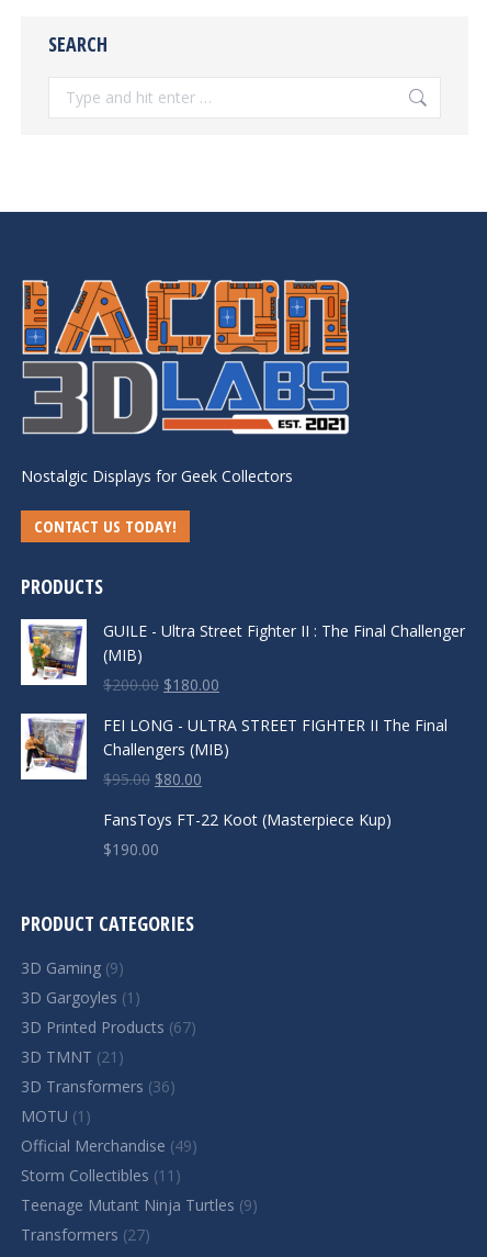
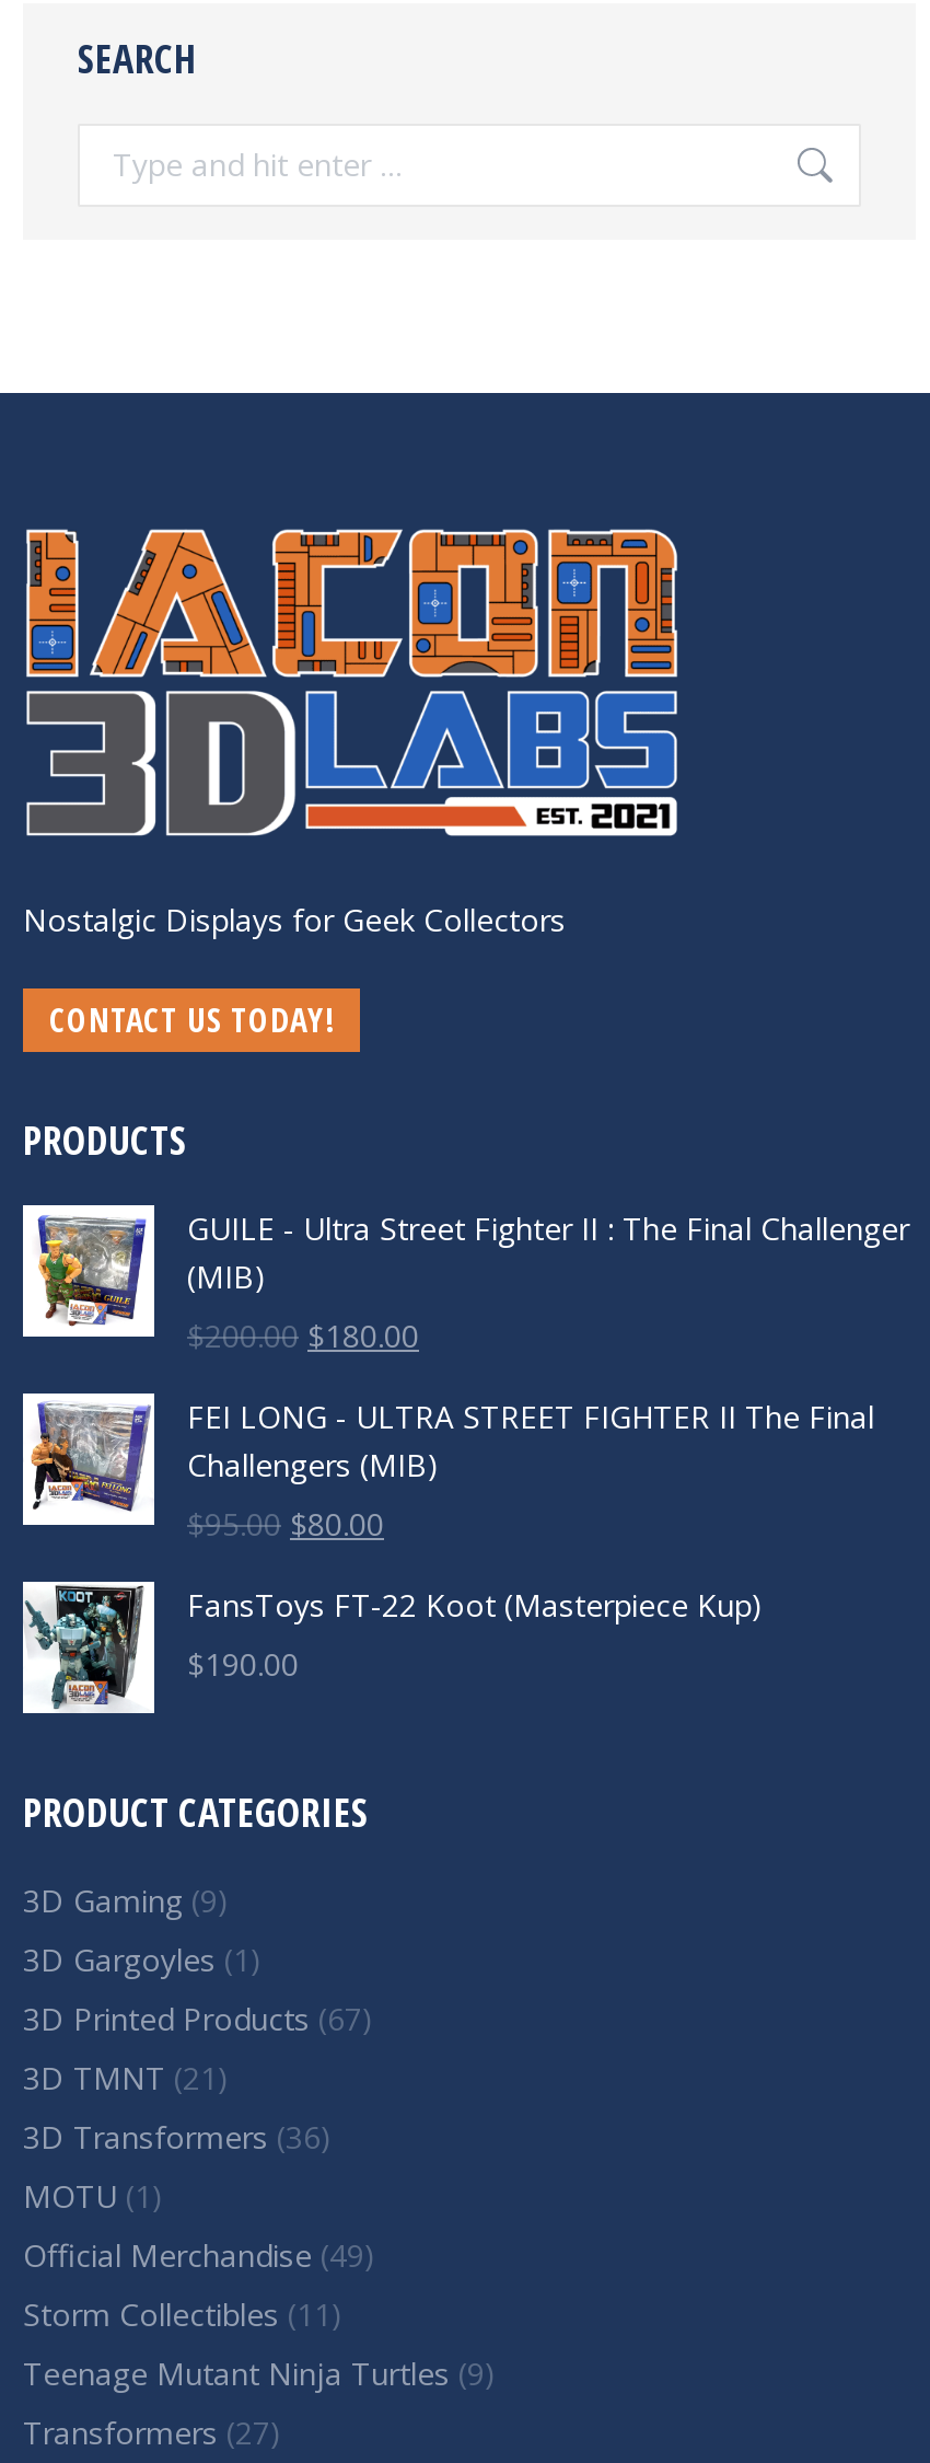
+ [image]
